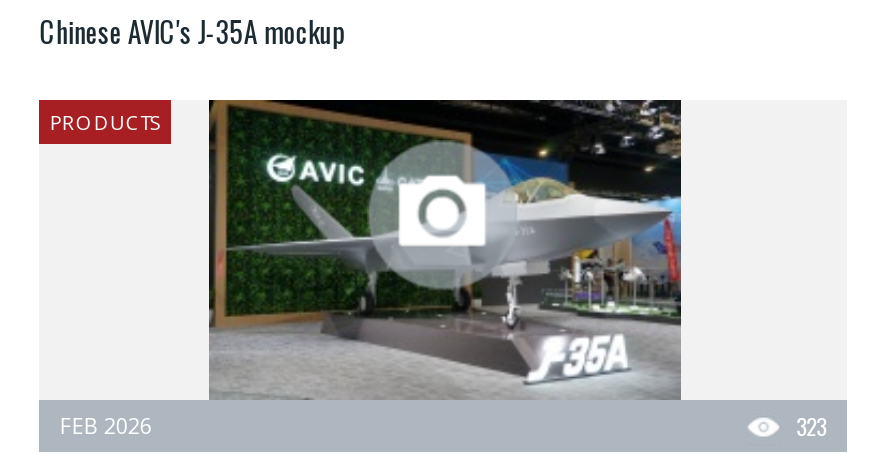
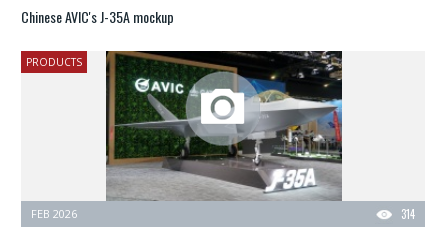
- 323
+ 314
